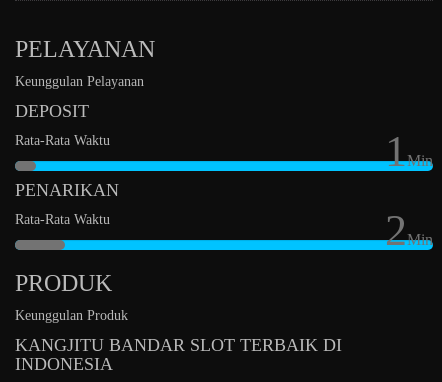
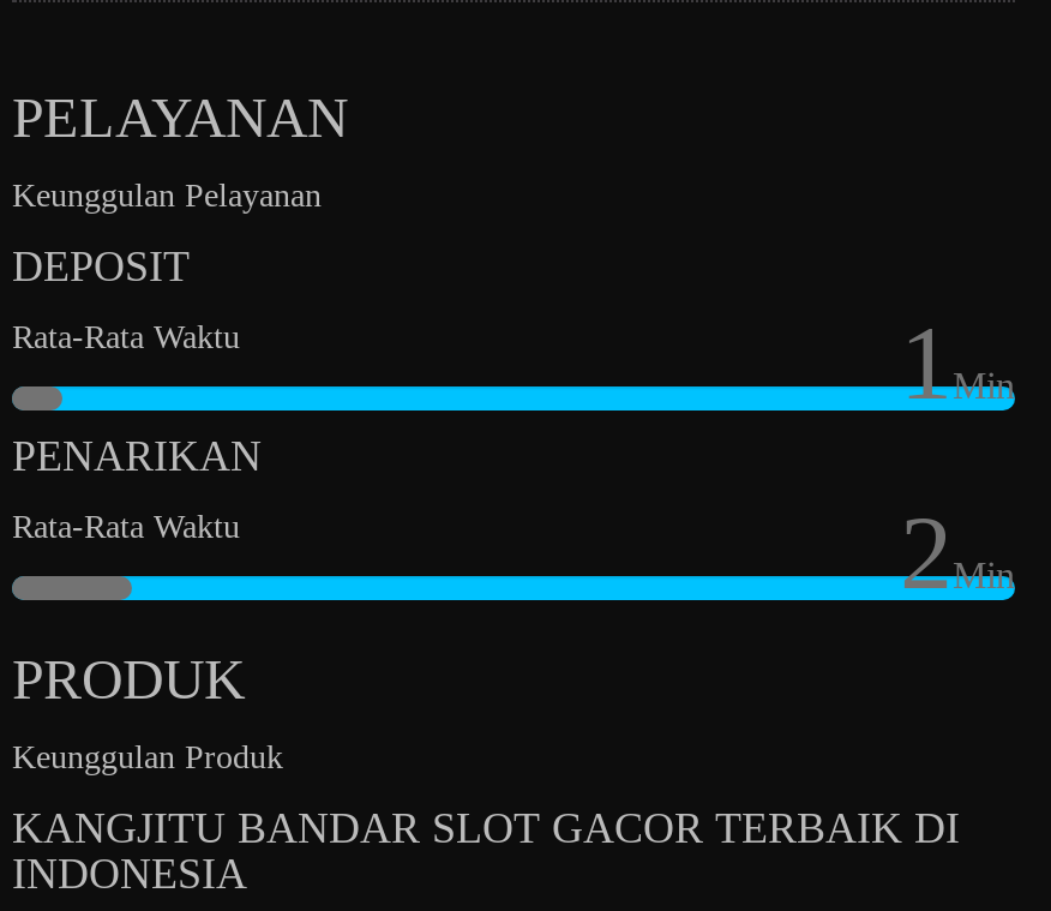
- KANGJITU BANDAR SLOT TERBAIK DI
+ KANGJITU BANDAR SLOT GACOR TERBAIK DI
